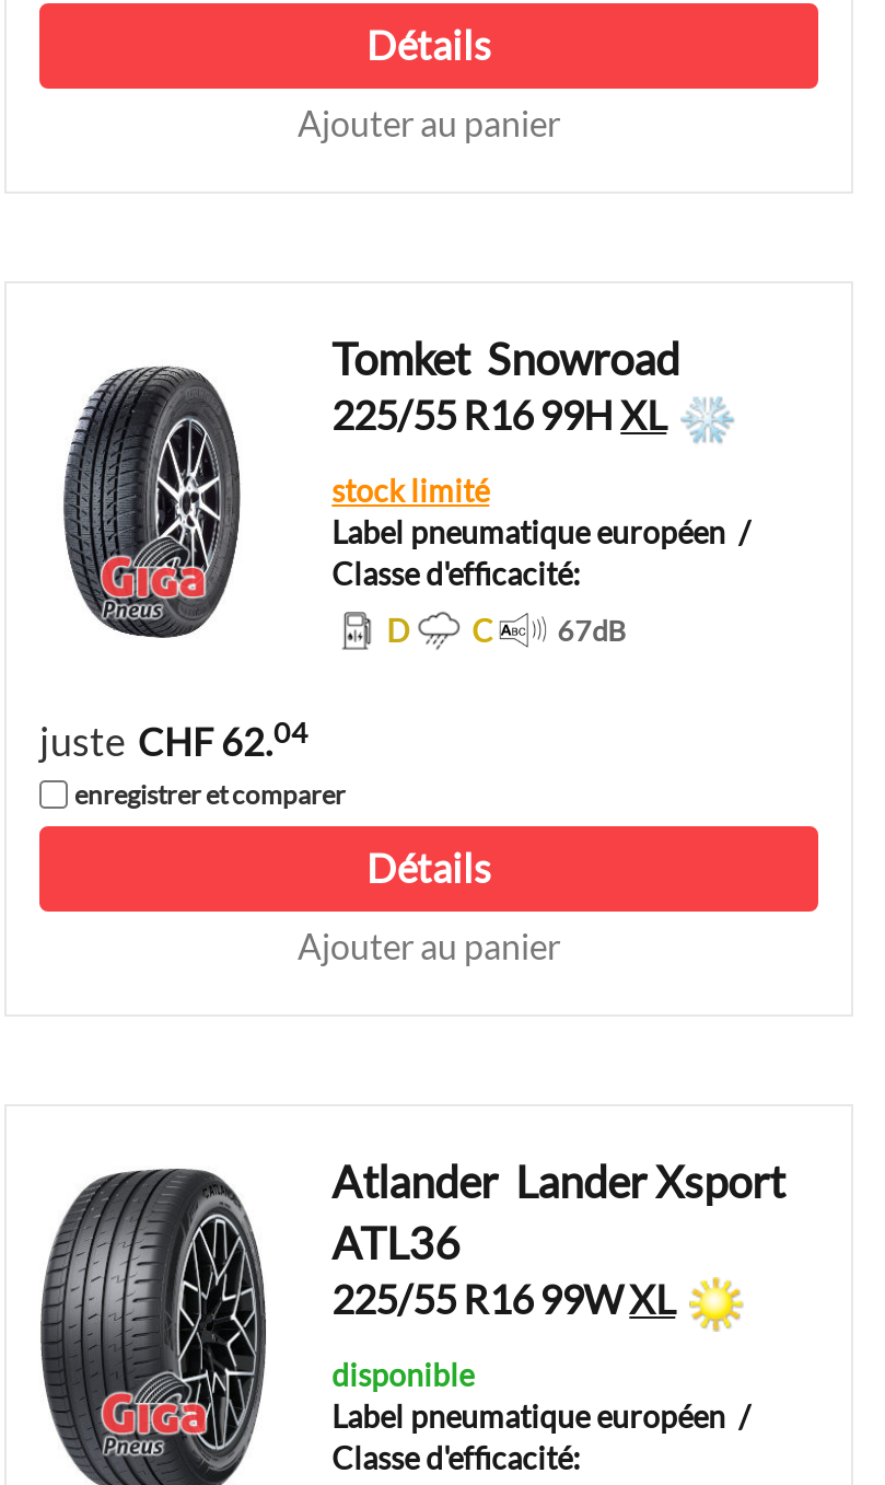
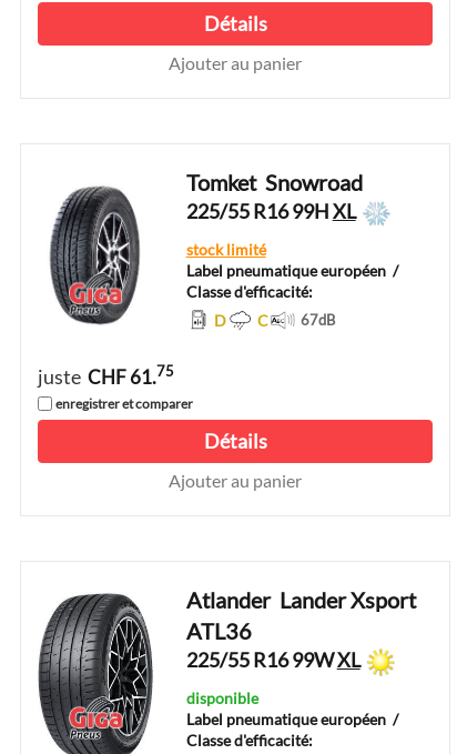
- juste CHF 62.04
+ juste CHF 61.75
